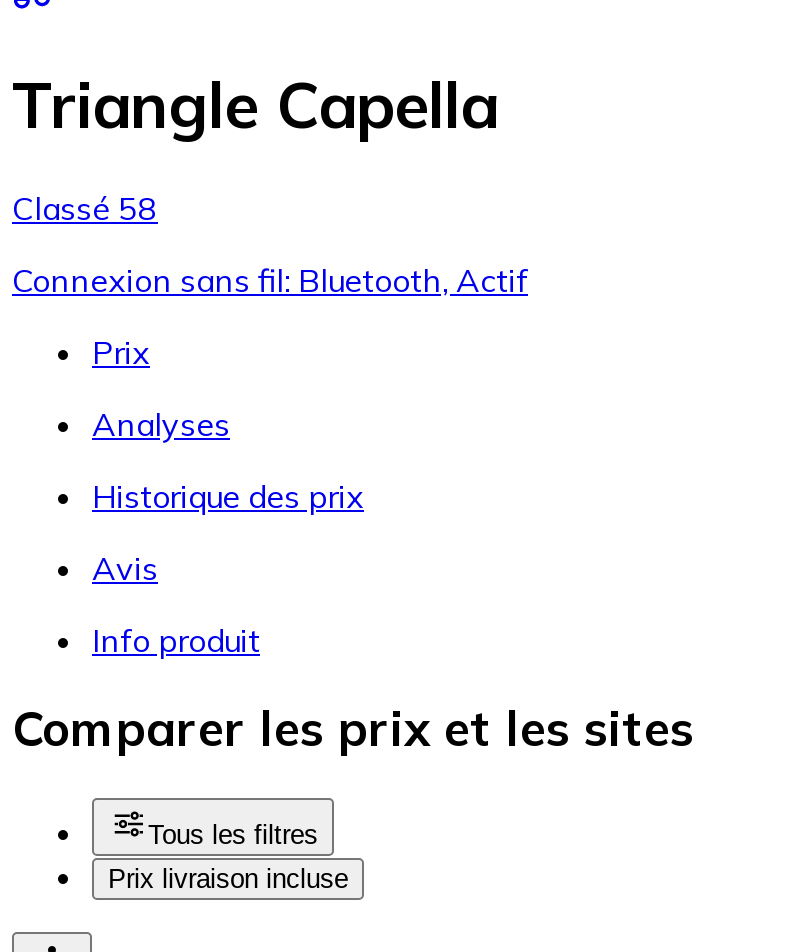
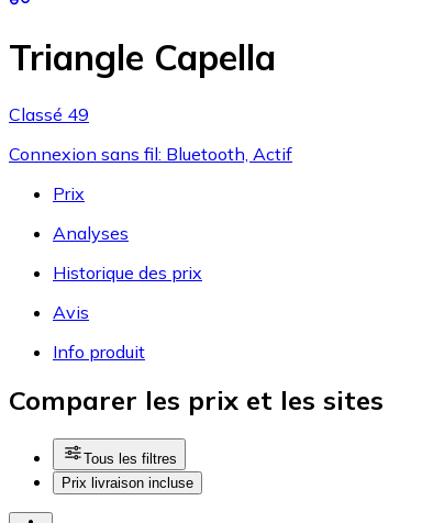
- Classé 58
+ Classé 49
